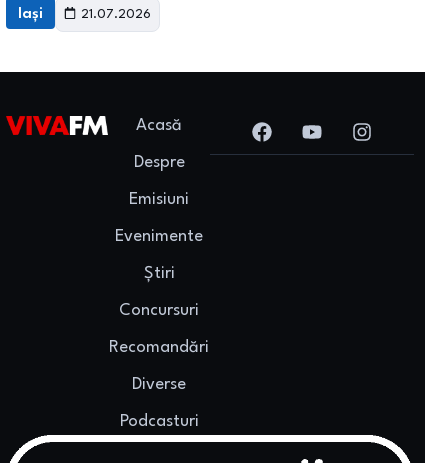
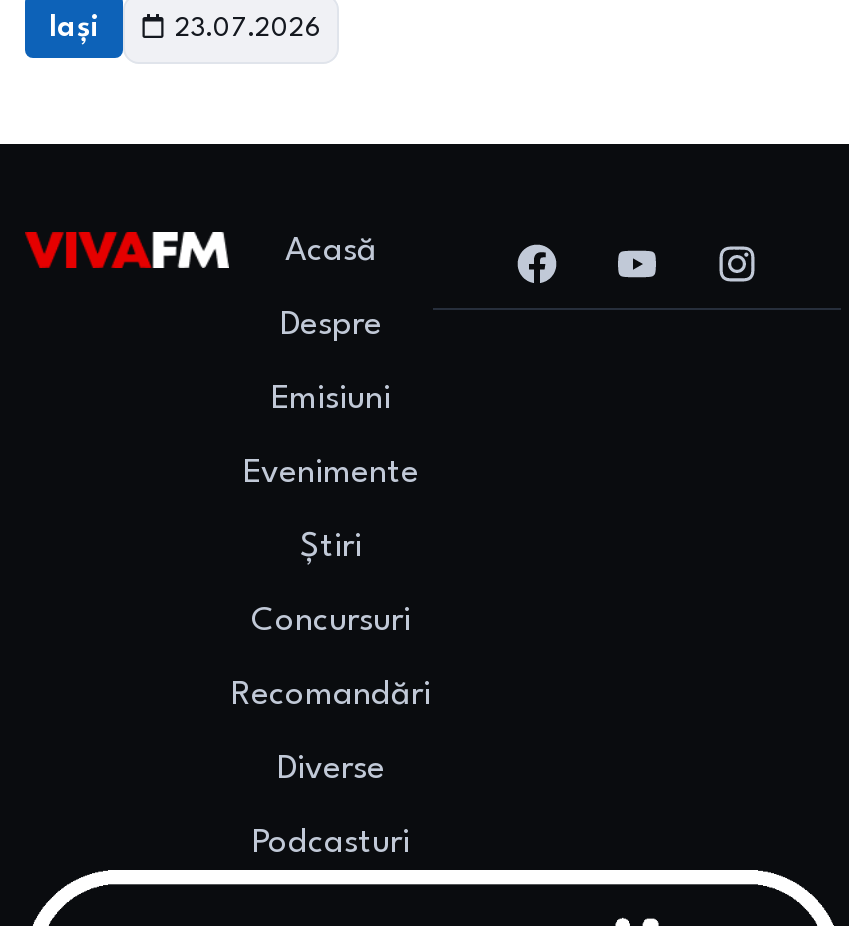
- 21.07.2026
+ 23.07.2026
